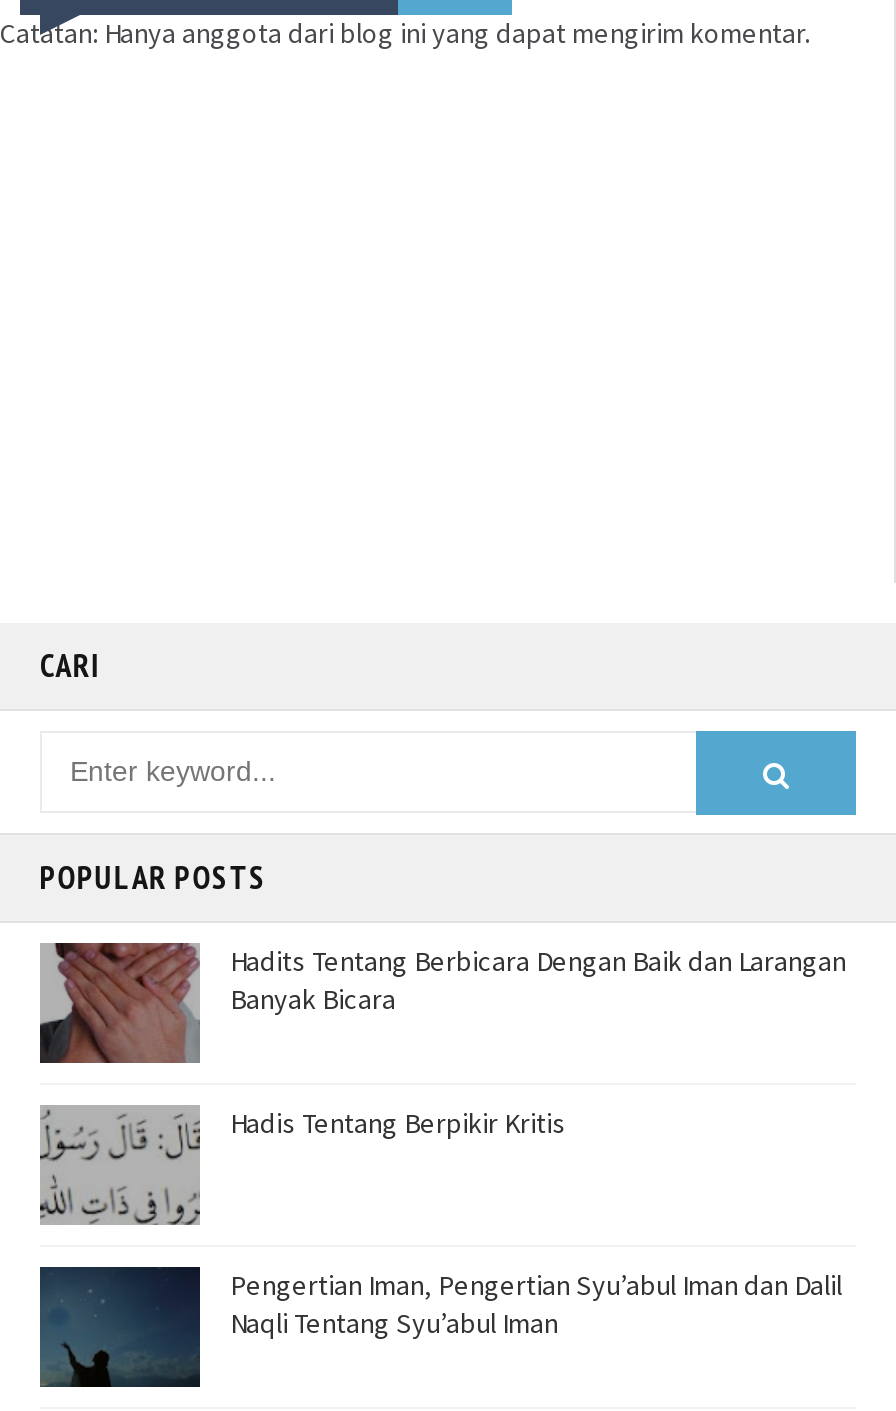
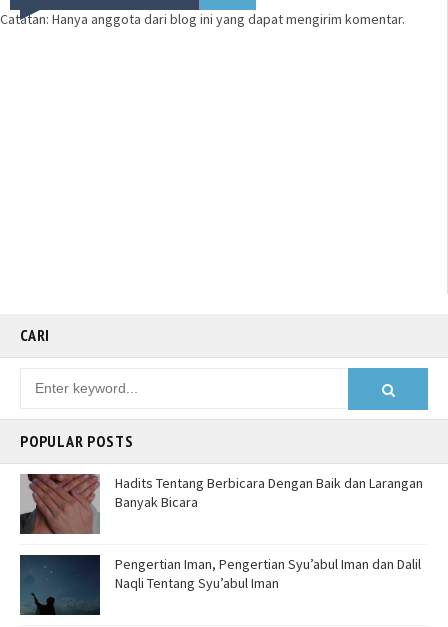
- [image]
- Hadis Tentang Berpikir Kritis
